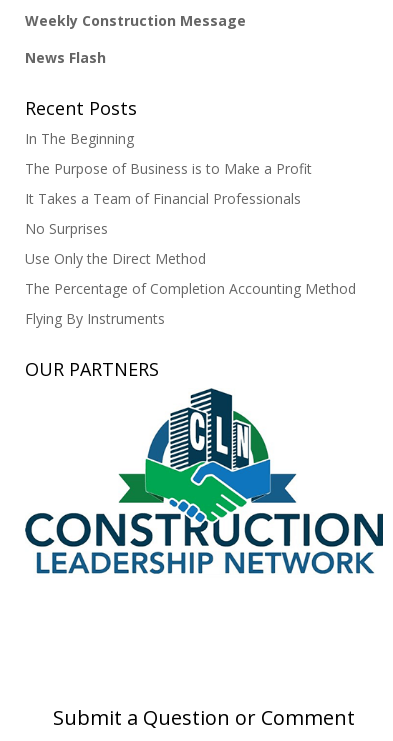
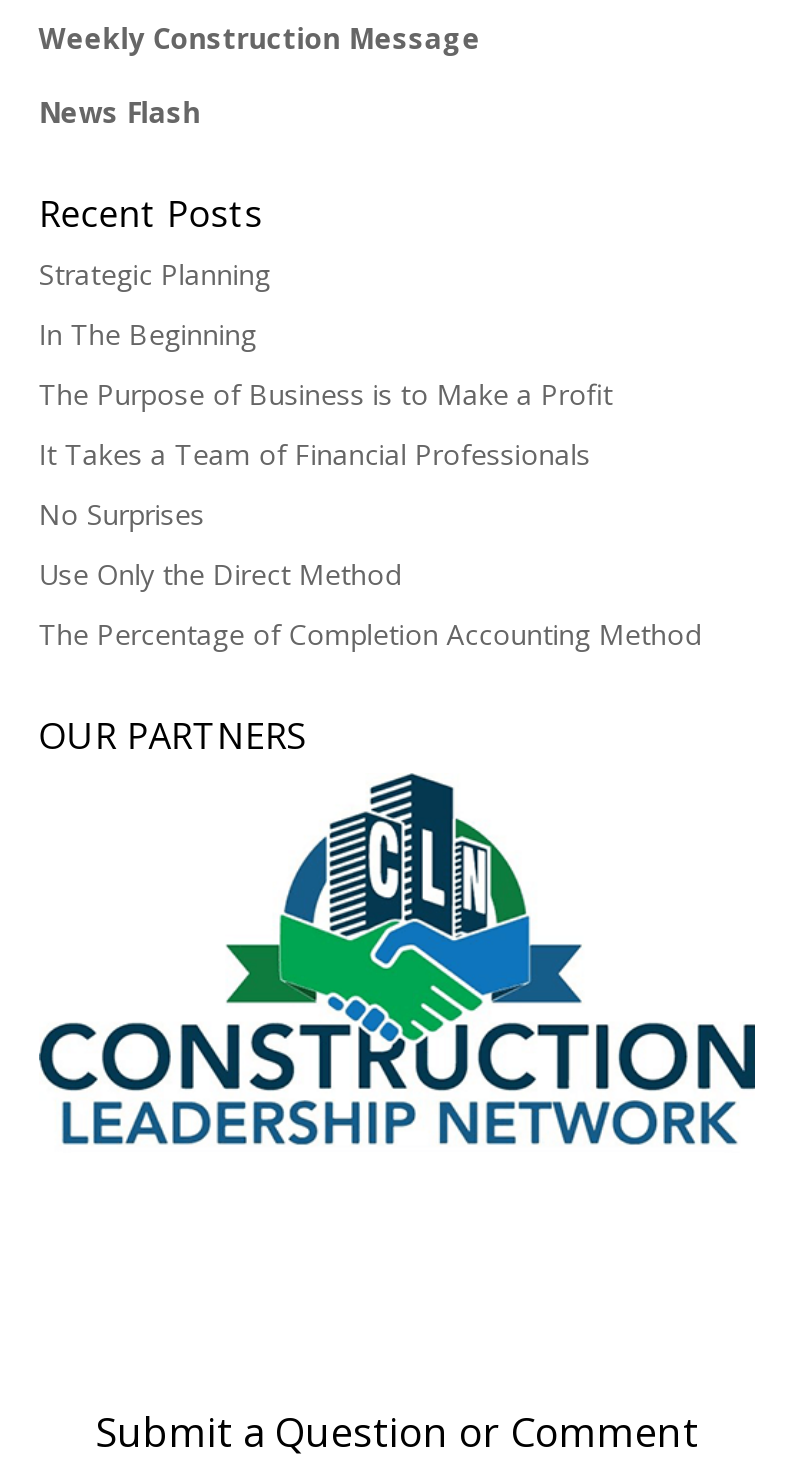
+ Strategic Planning

moved down: In The Beginning | The Purpose of Business is to Make a Profit | It Takes a Team of Financial Professionals | No Surprises | Use Only the Direct Method | The Percentage of Completion Accounting Method

- Flying By Instruments
